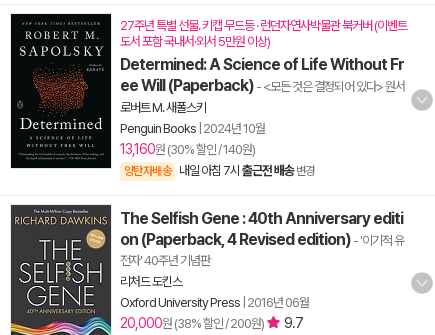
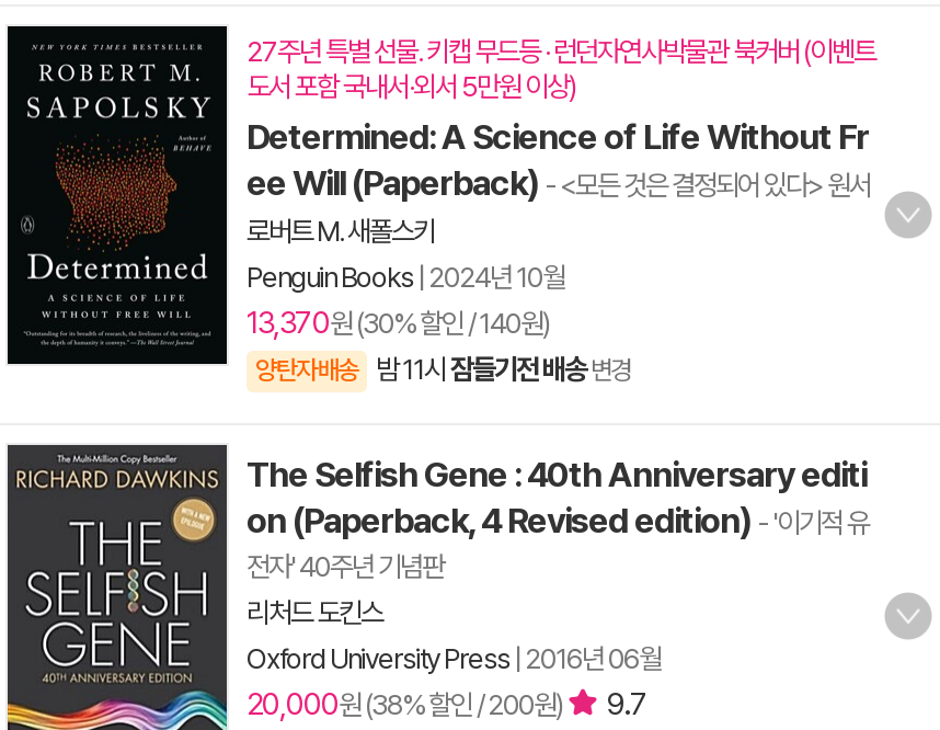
- 13,160원 (30% 할인 / 140원)
- 양탄자배송 내일 아침 7시출근전 배송 변경
+ 13,370원 (30% 할인 / 140원)
+ 양탄자배송 밤 11시잠들기전 배송 변경
